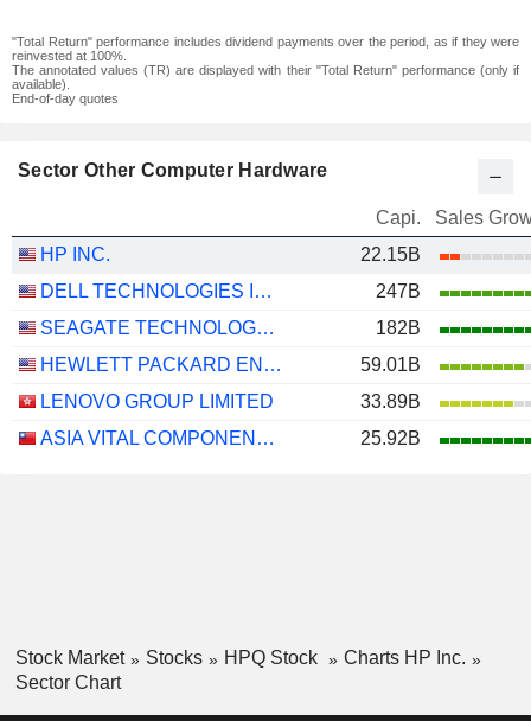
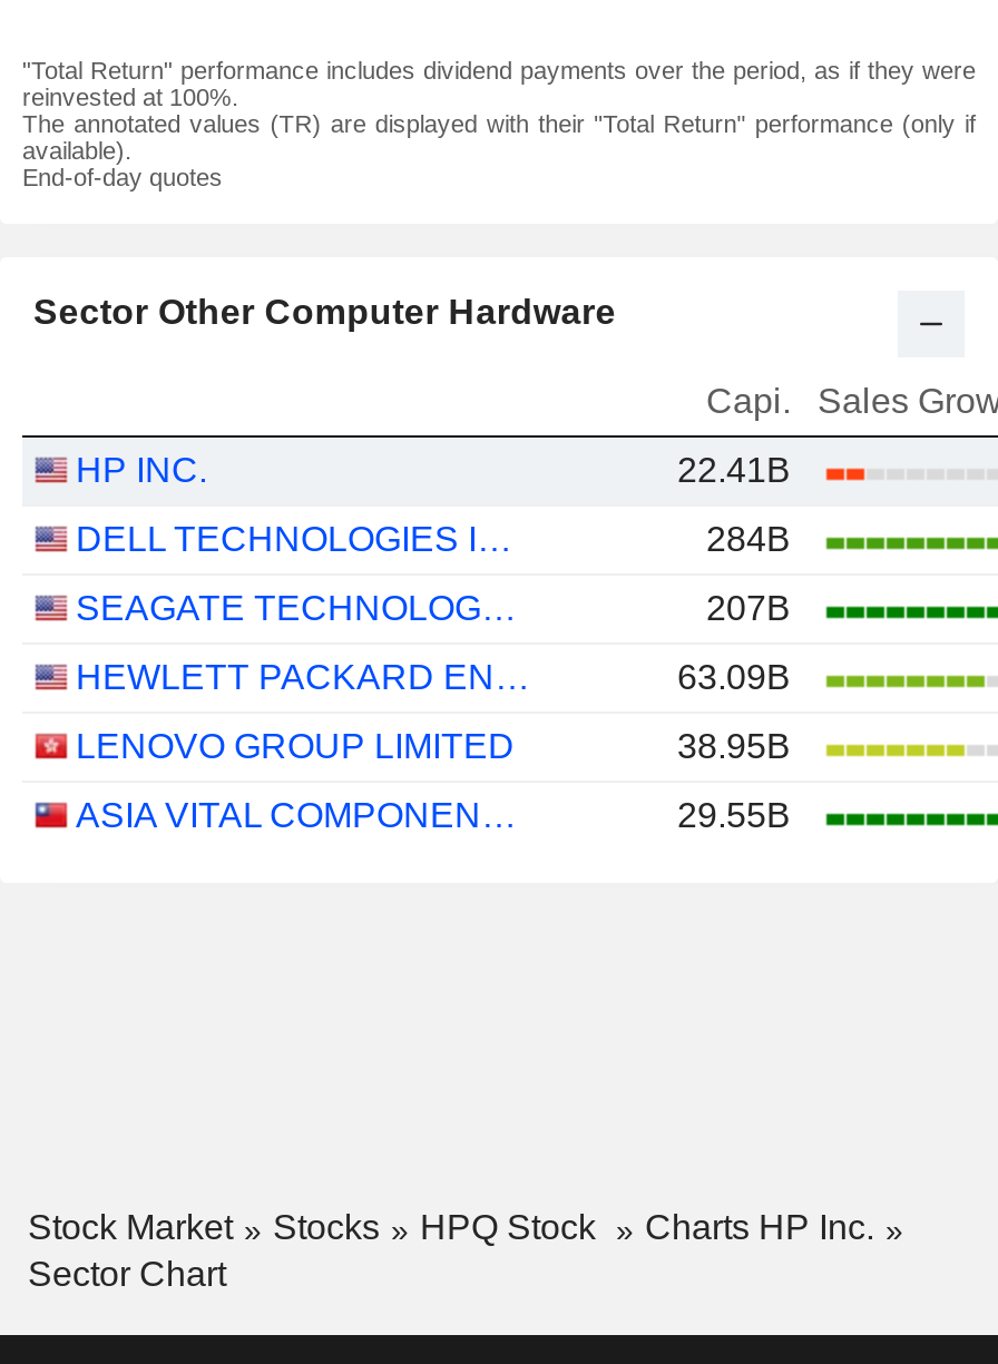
- 22.15B
+ 22.41B

- 247B
+ 284B

- 182B
+ 207B

- 59.01B
+ 63.09B

- 33.89B
+ 38.95B

- 25.92B
+ 29.55B
